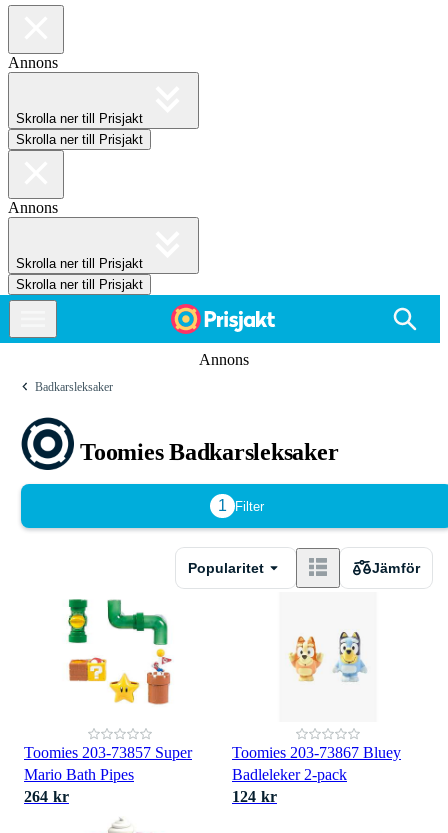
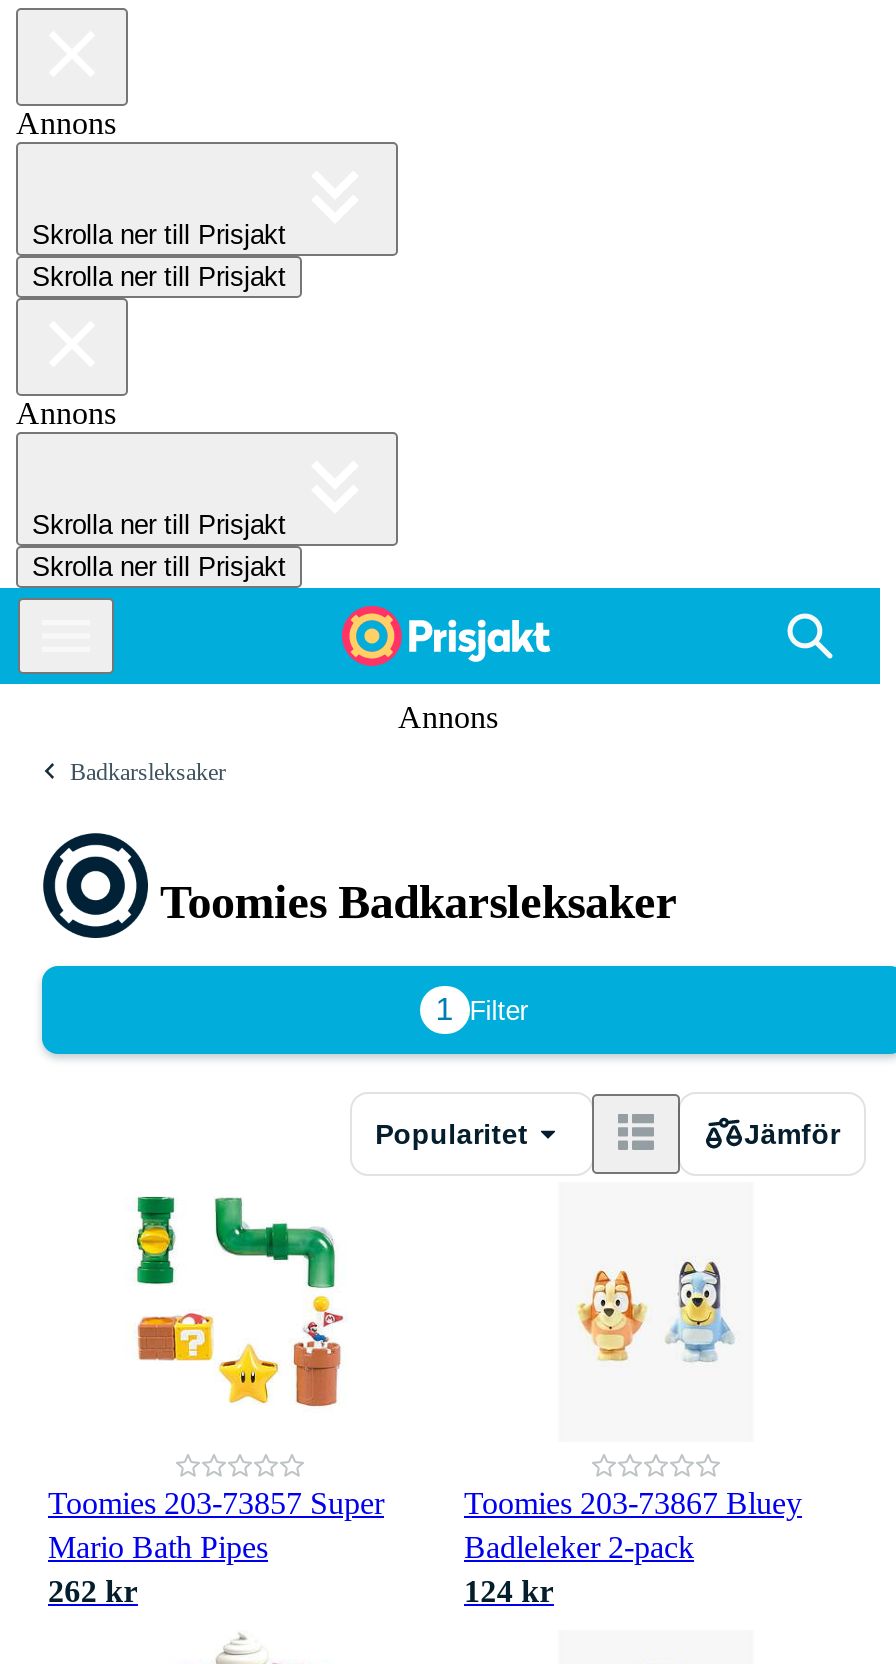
- 264 kr
+ 262 kr
